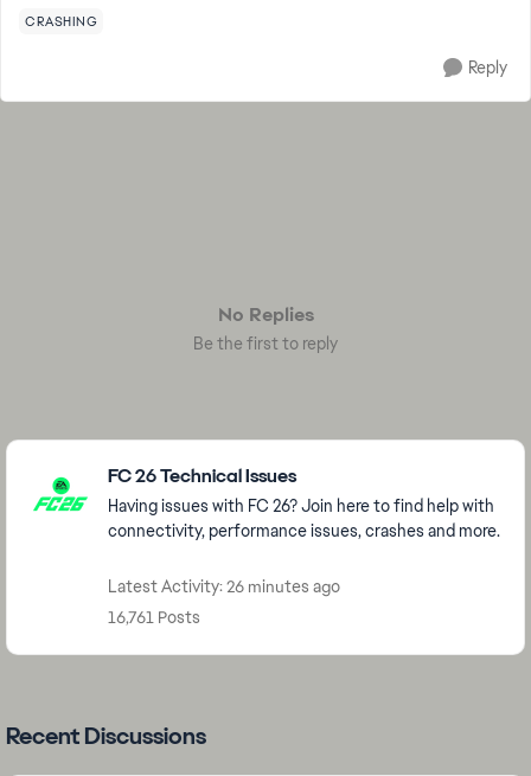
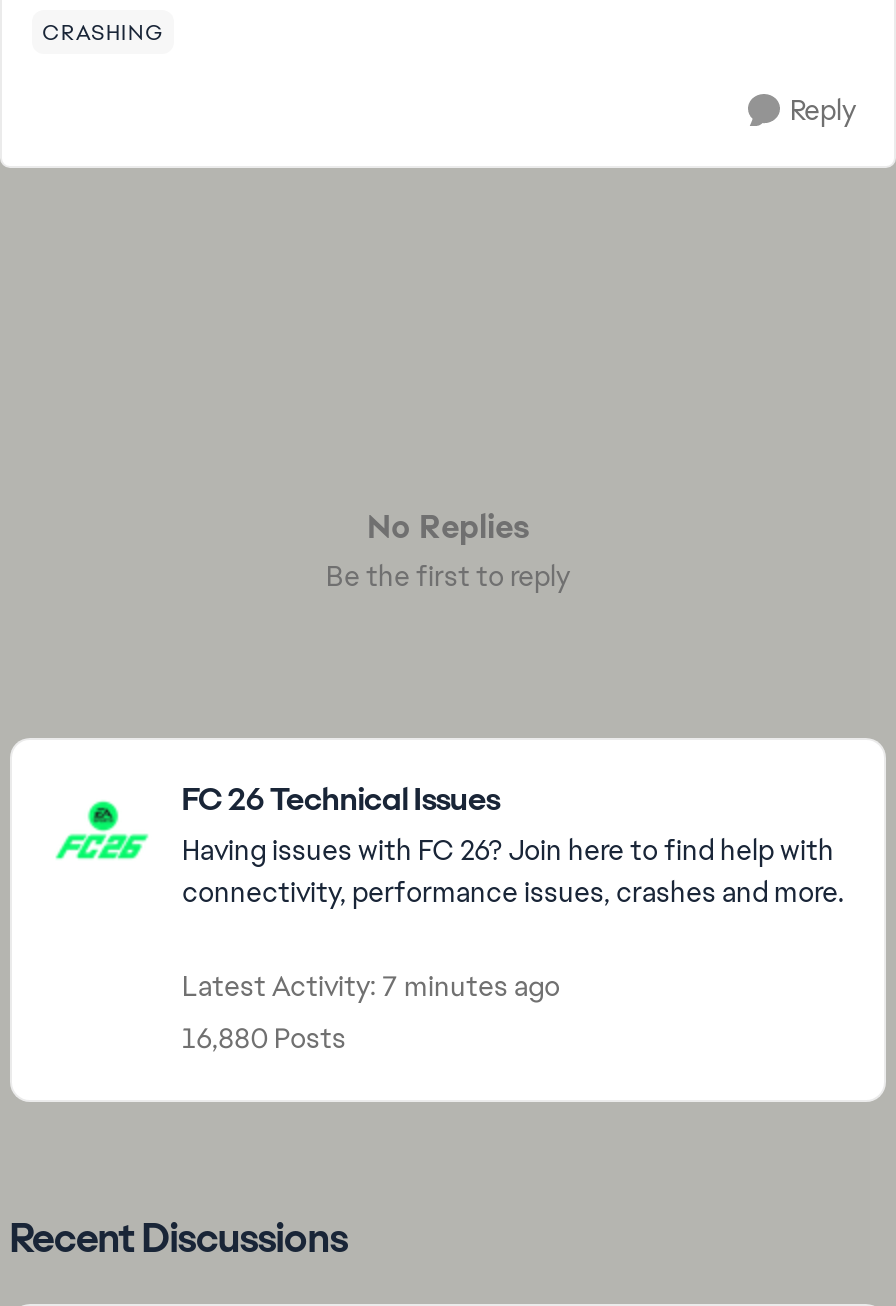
- Latest Activity: 26 minutes ago
+ Latest Activity: 7 minutes ago

- 16,761 Posts
+ 16,880 Posts
